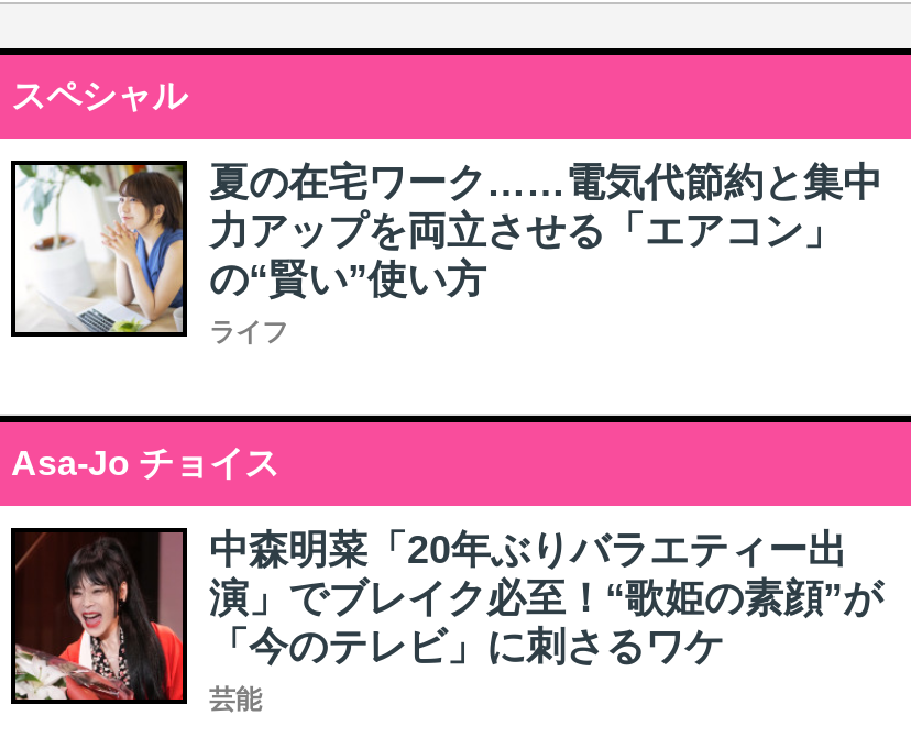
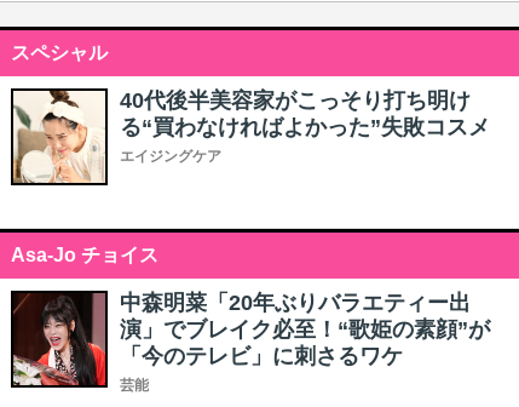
- [image]
- 夏の在宅ワーク……電気代節約と集中
- 力アップを両立させる「エアコン」
- の“賢い”使い方
- ライフ
+ [image]
+ 40代後半美容家がこっそり打ち明け
+ る“買わなければよかった”失敗コスメ
+ エイジングケア
